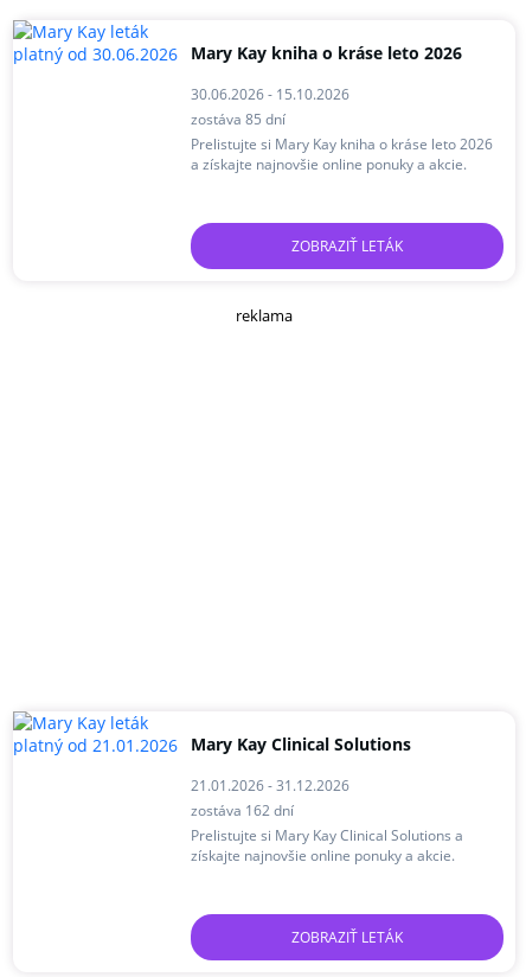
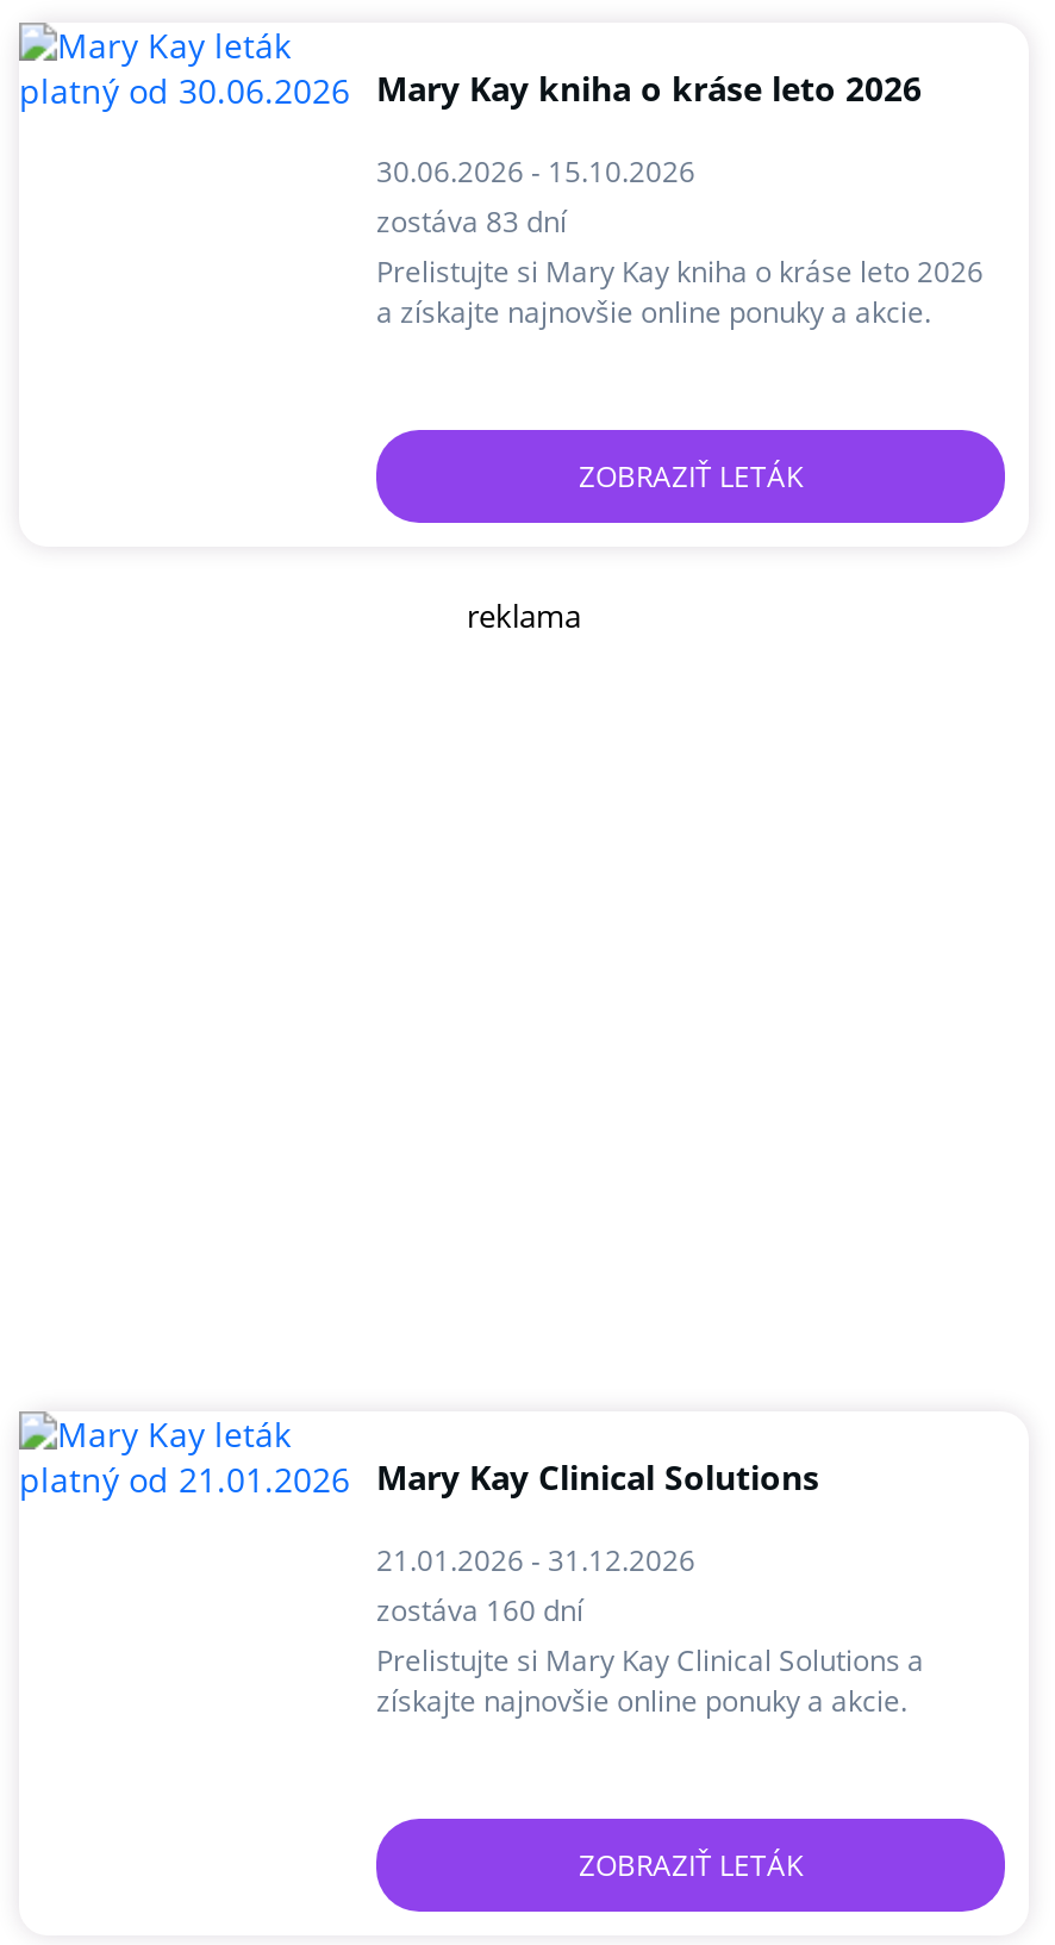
- zostáva 85 dní
+ zostáva 83 dní

- zostáva 162 dní
+ zostáva 160 dní
